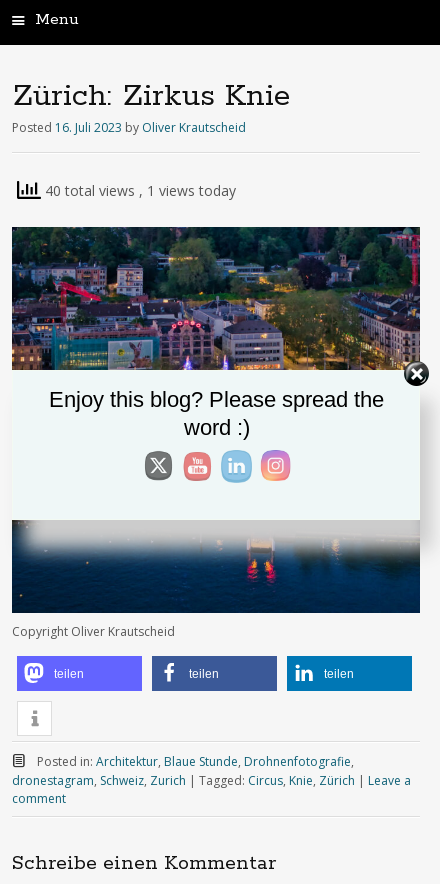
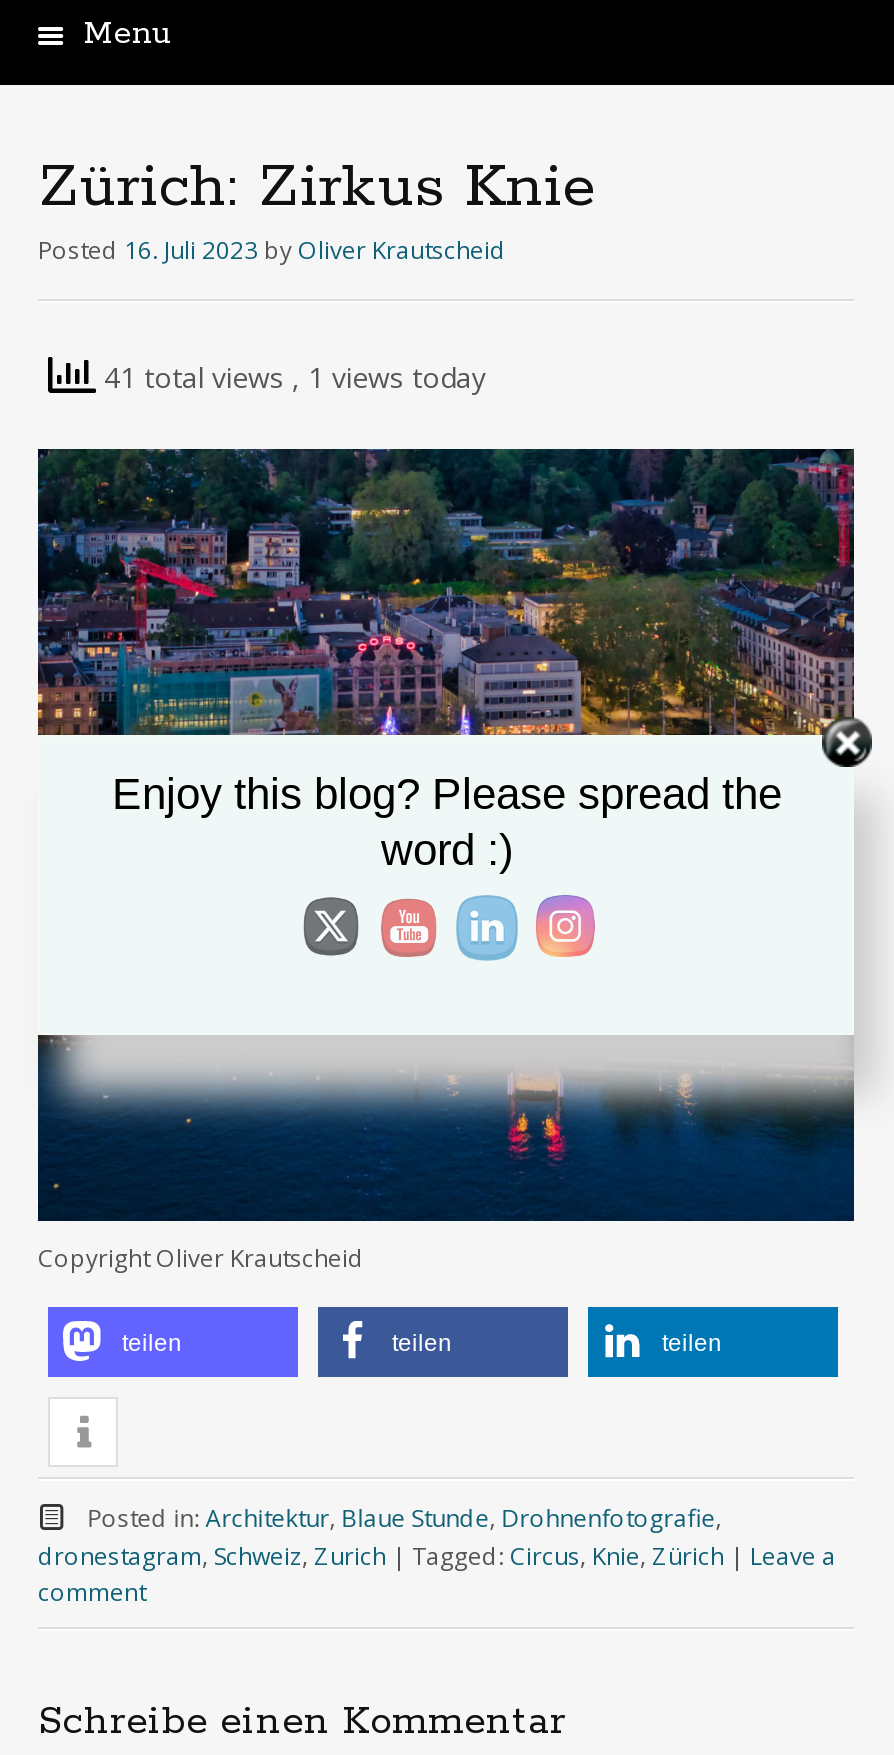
- 40 total views, 1 views today
+ 41 total views, 1 views today
